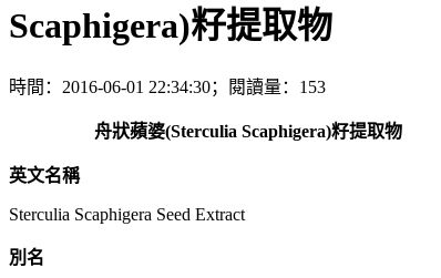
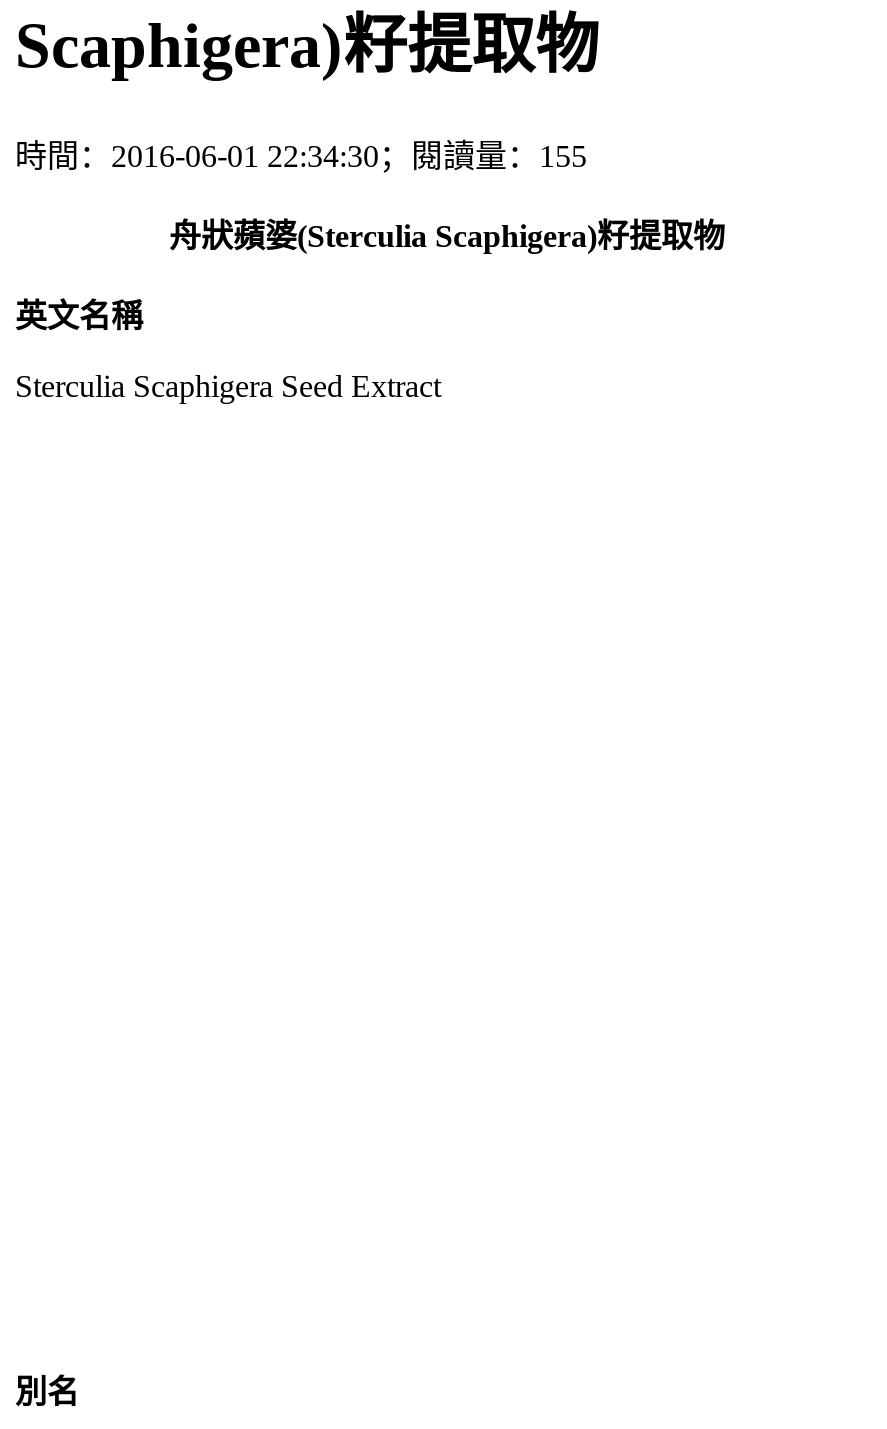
- 時間：2016-06-01 22:34:30；閱讀量：153
+ 時間：2016-06-01 22:34:30；閱讀量：155
